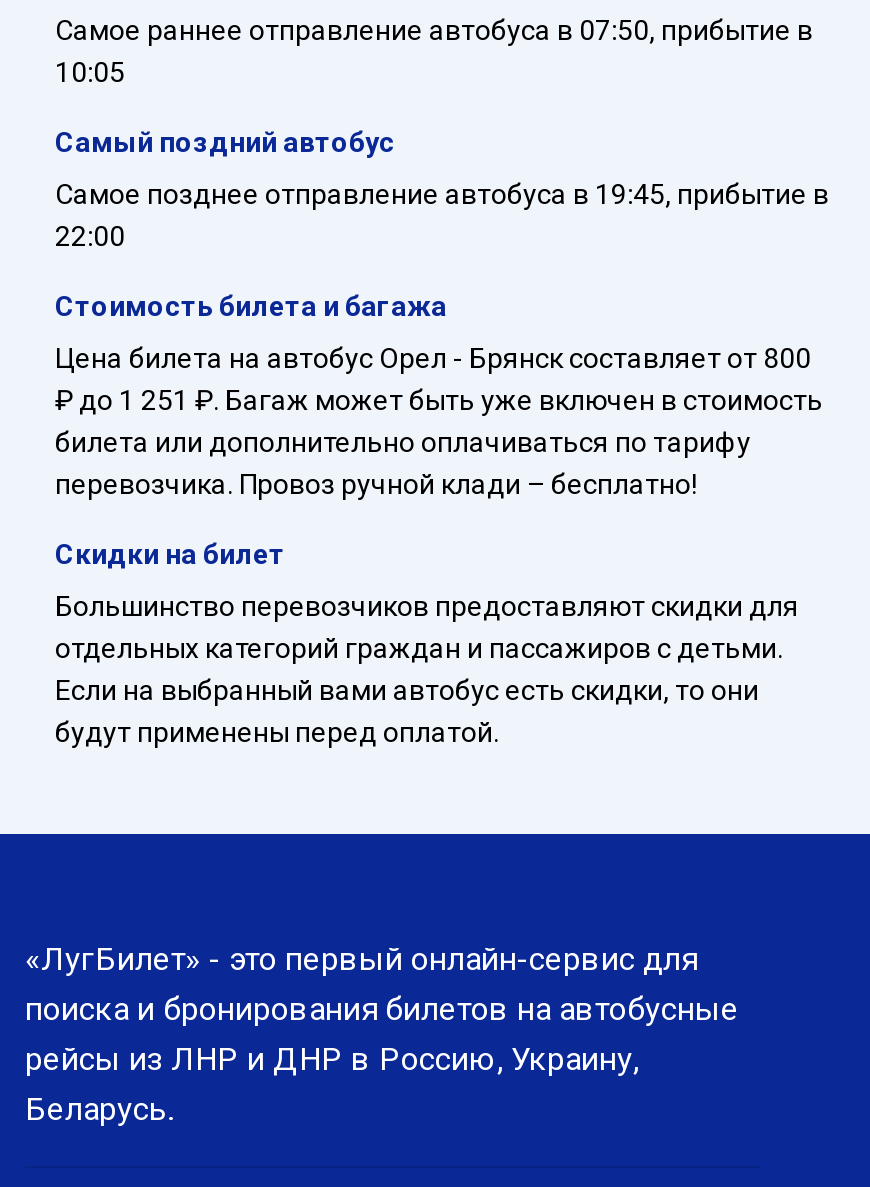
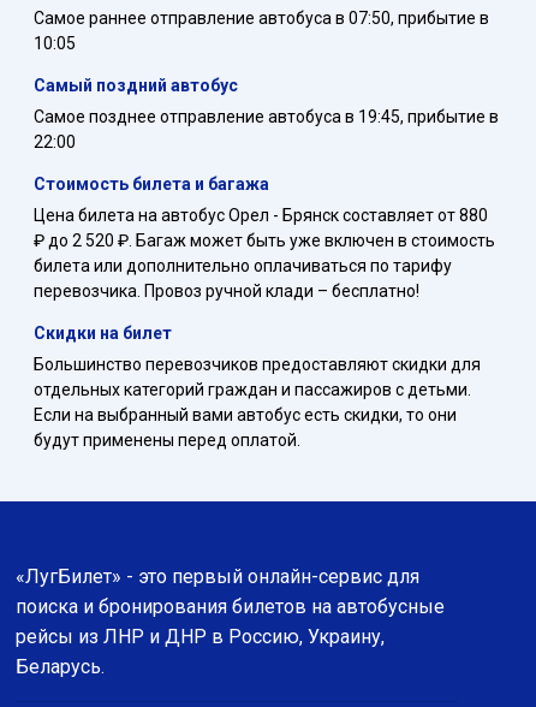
- Цена билета на автобус Орел - Брянск составляет от 800
+ Цена билета на автобус Орел - Брянск составляет от 880

- ₽ до 1 251 ₽. Багаж может быть уже включен в стоимость
+ ₽ до 2 520 ₽. Багаж может быть уже включен в стоимость
